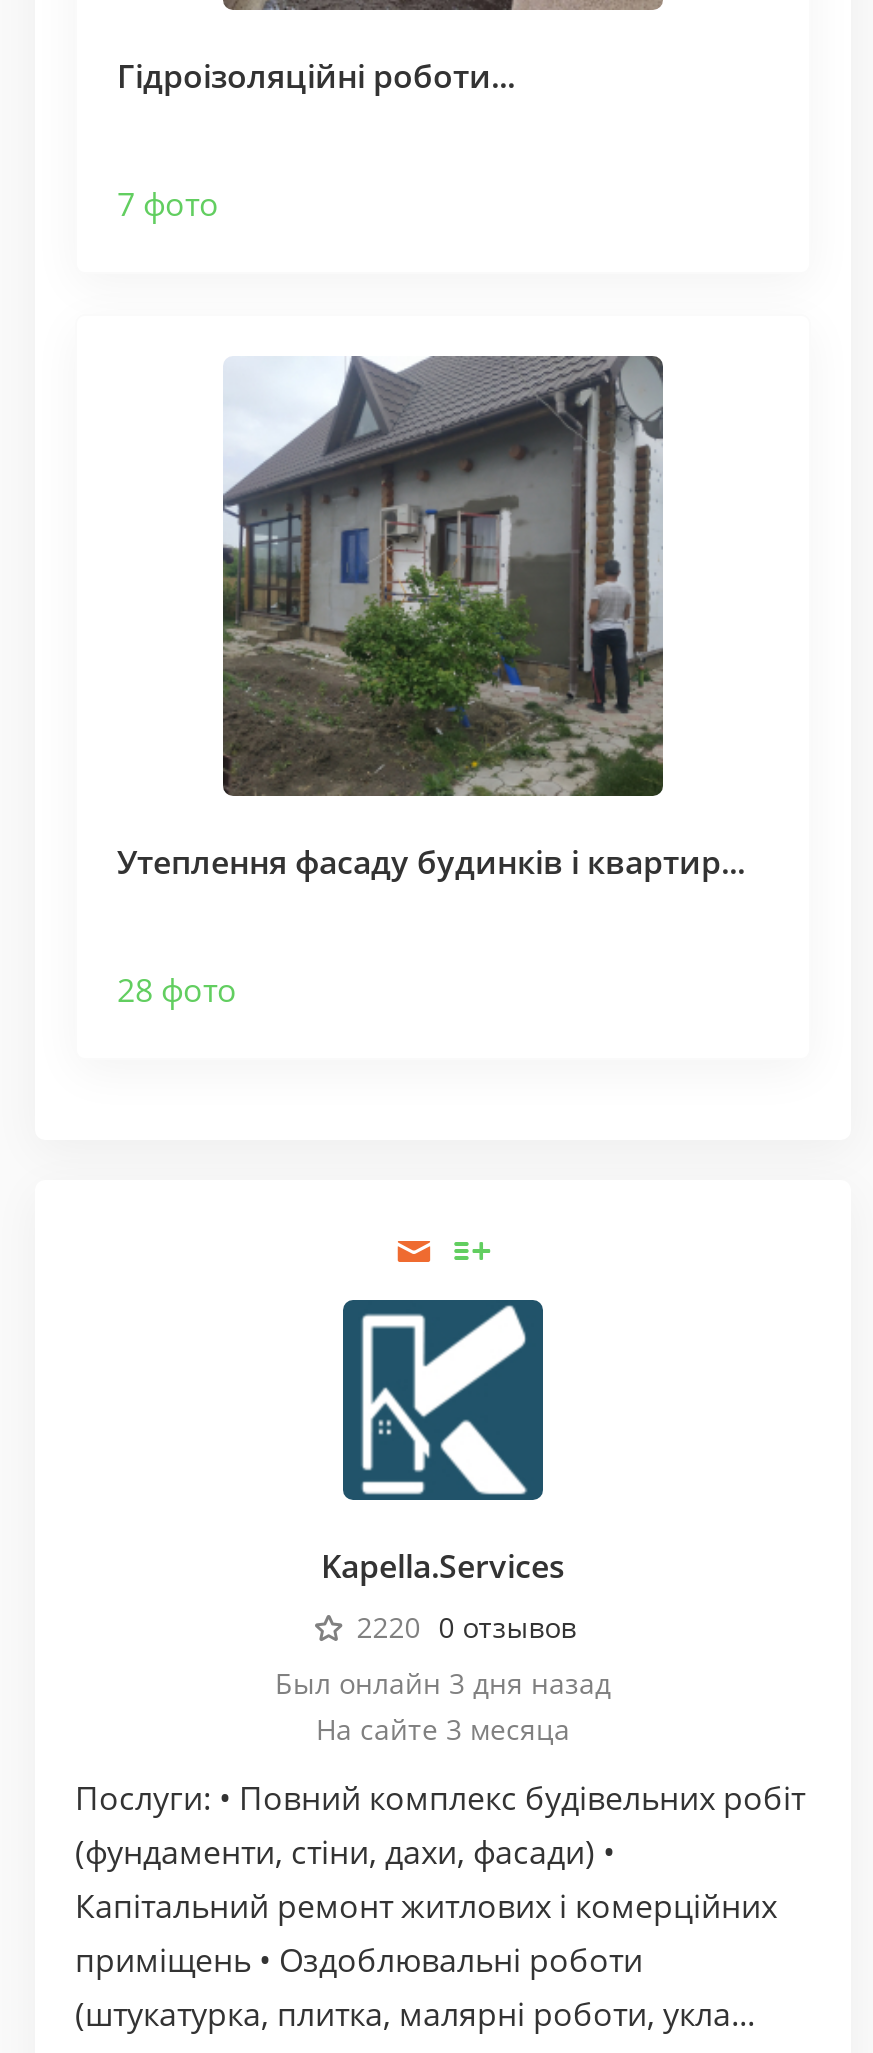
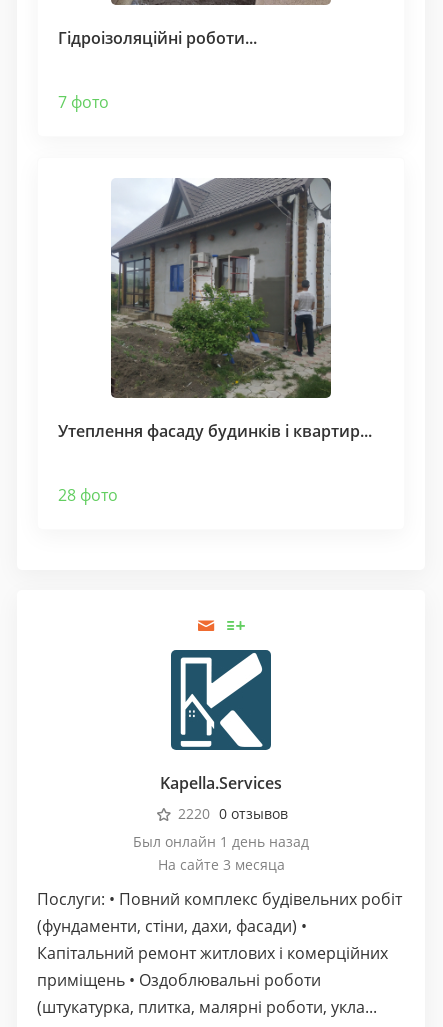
- Был онлайн 3 дня назад
+ Был онлайн 1 день назад
